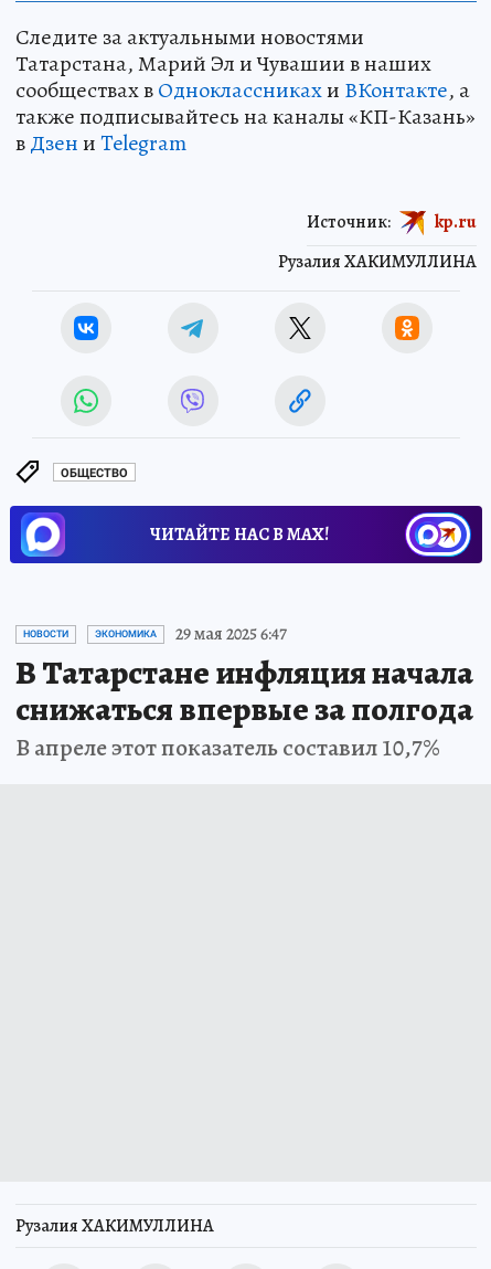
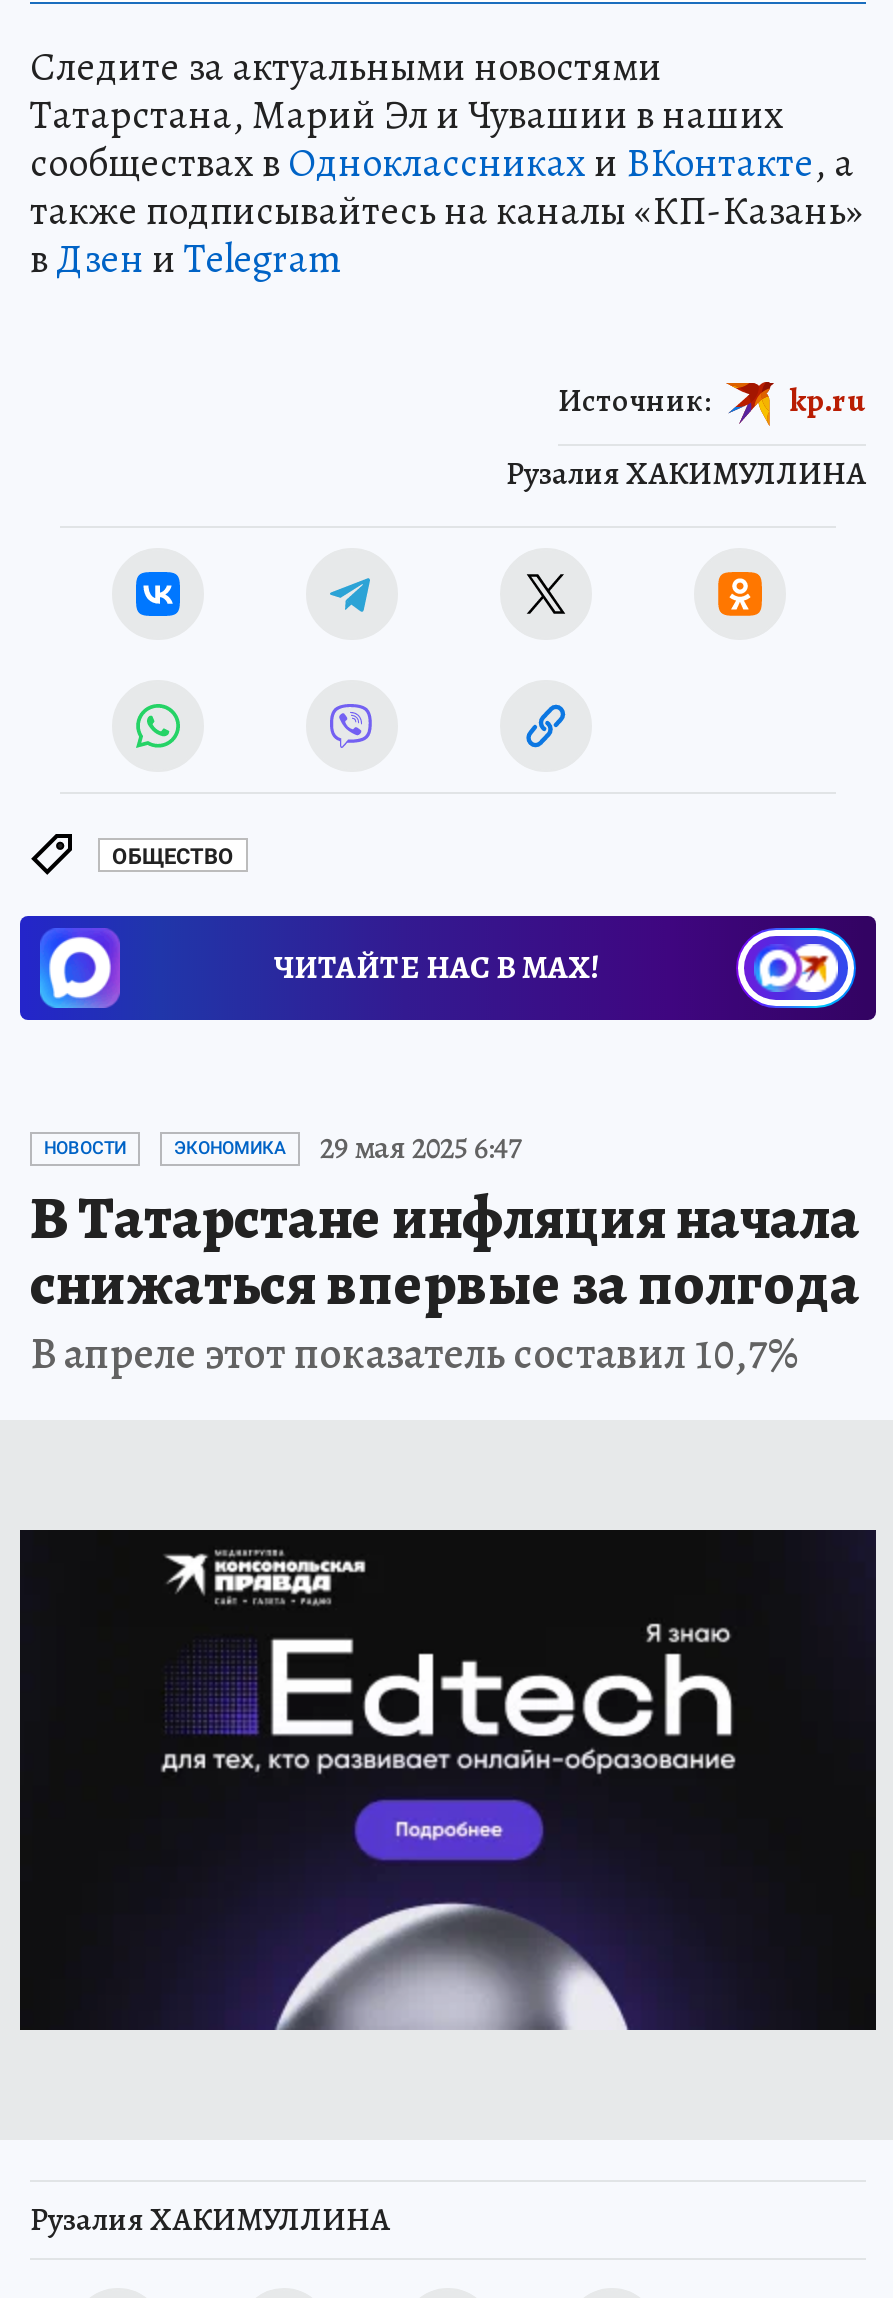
+ [image]
